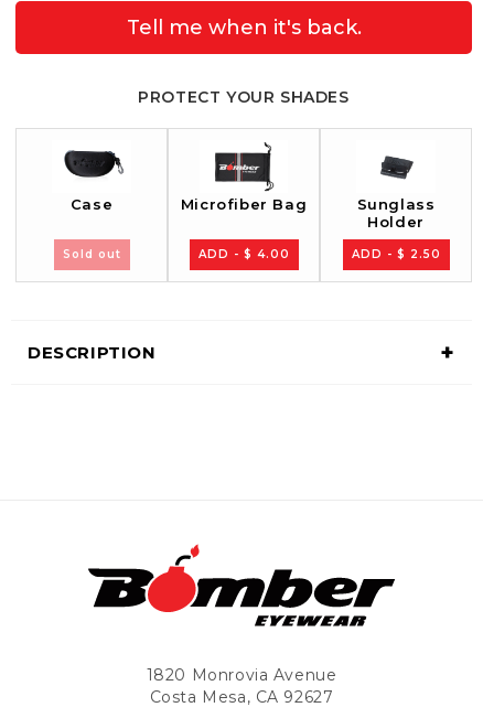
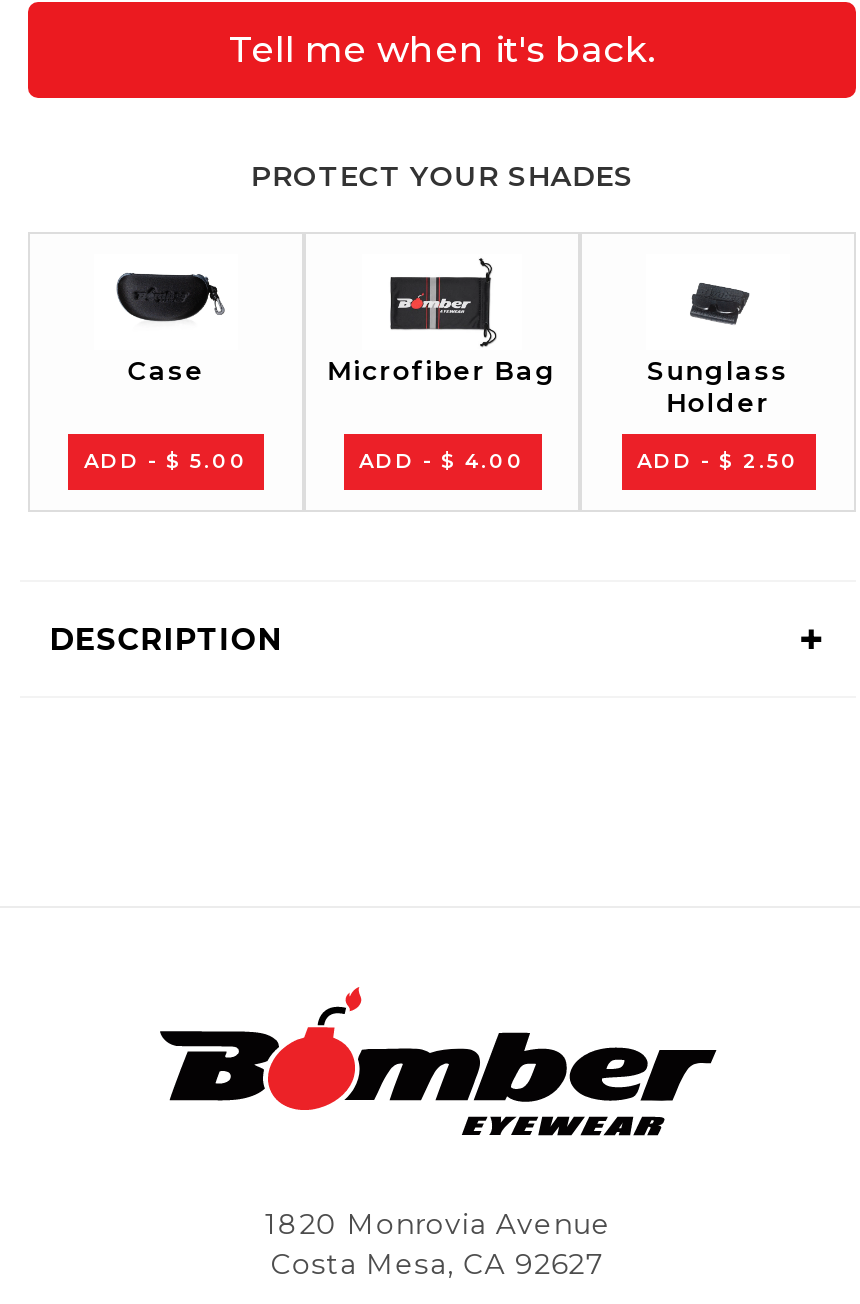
- Sold out
+ ADD - $ 5.00
